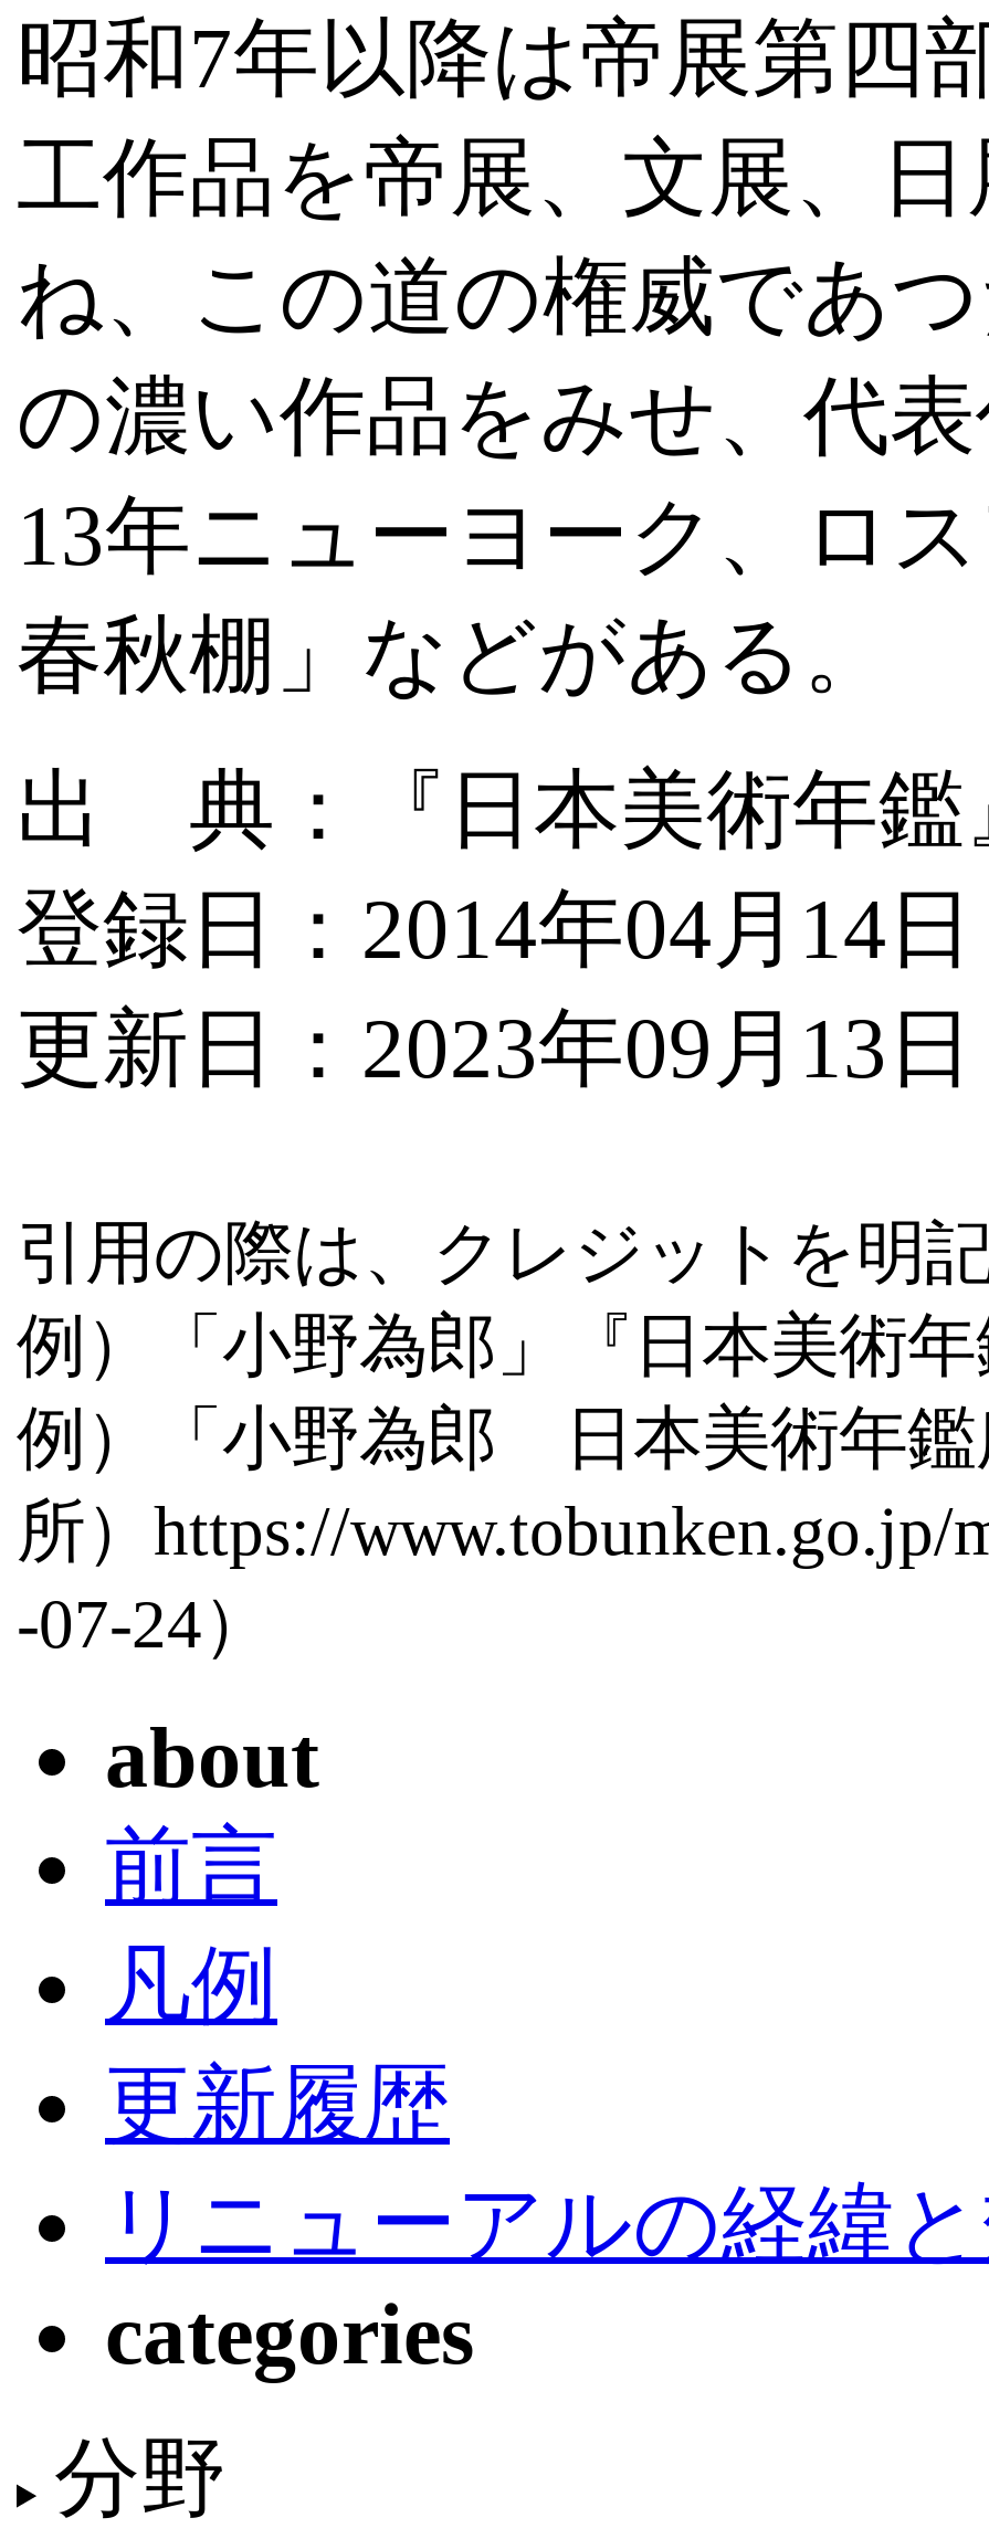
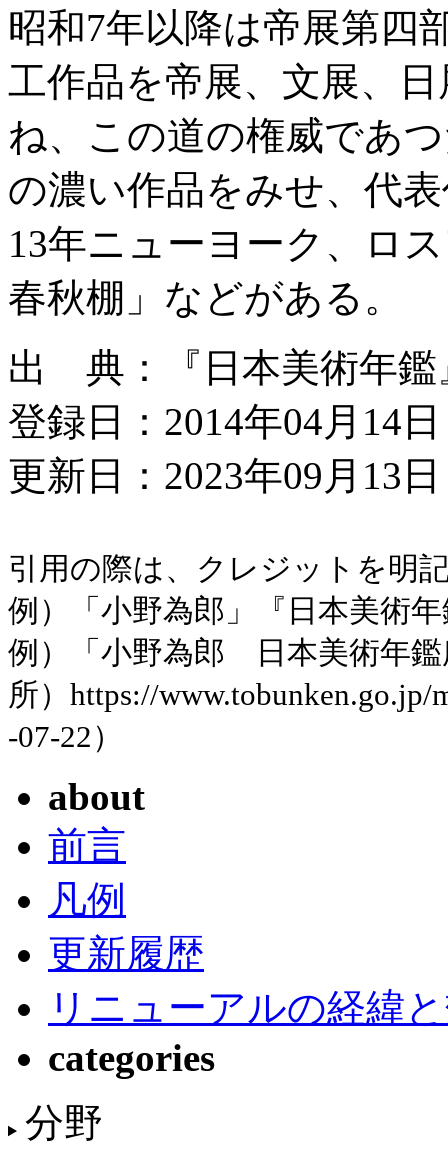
- -07-24）
+ -07-22）
